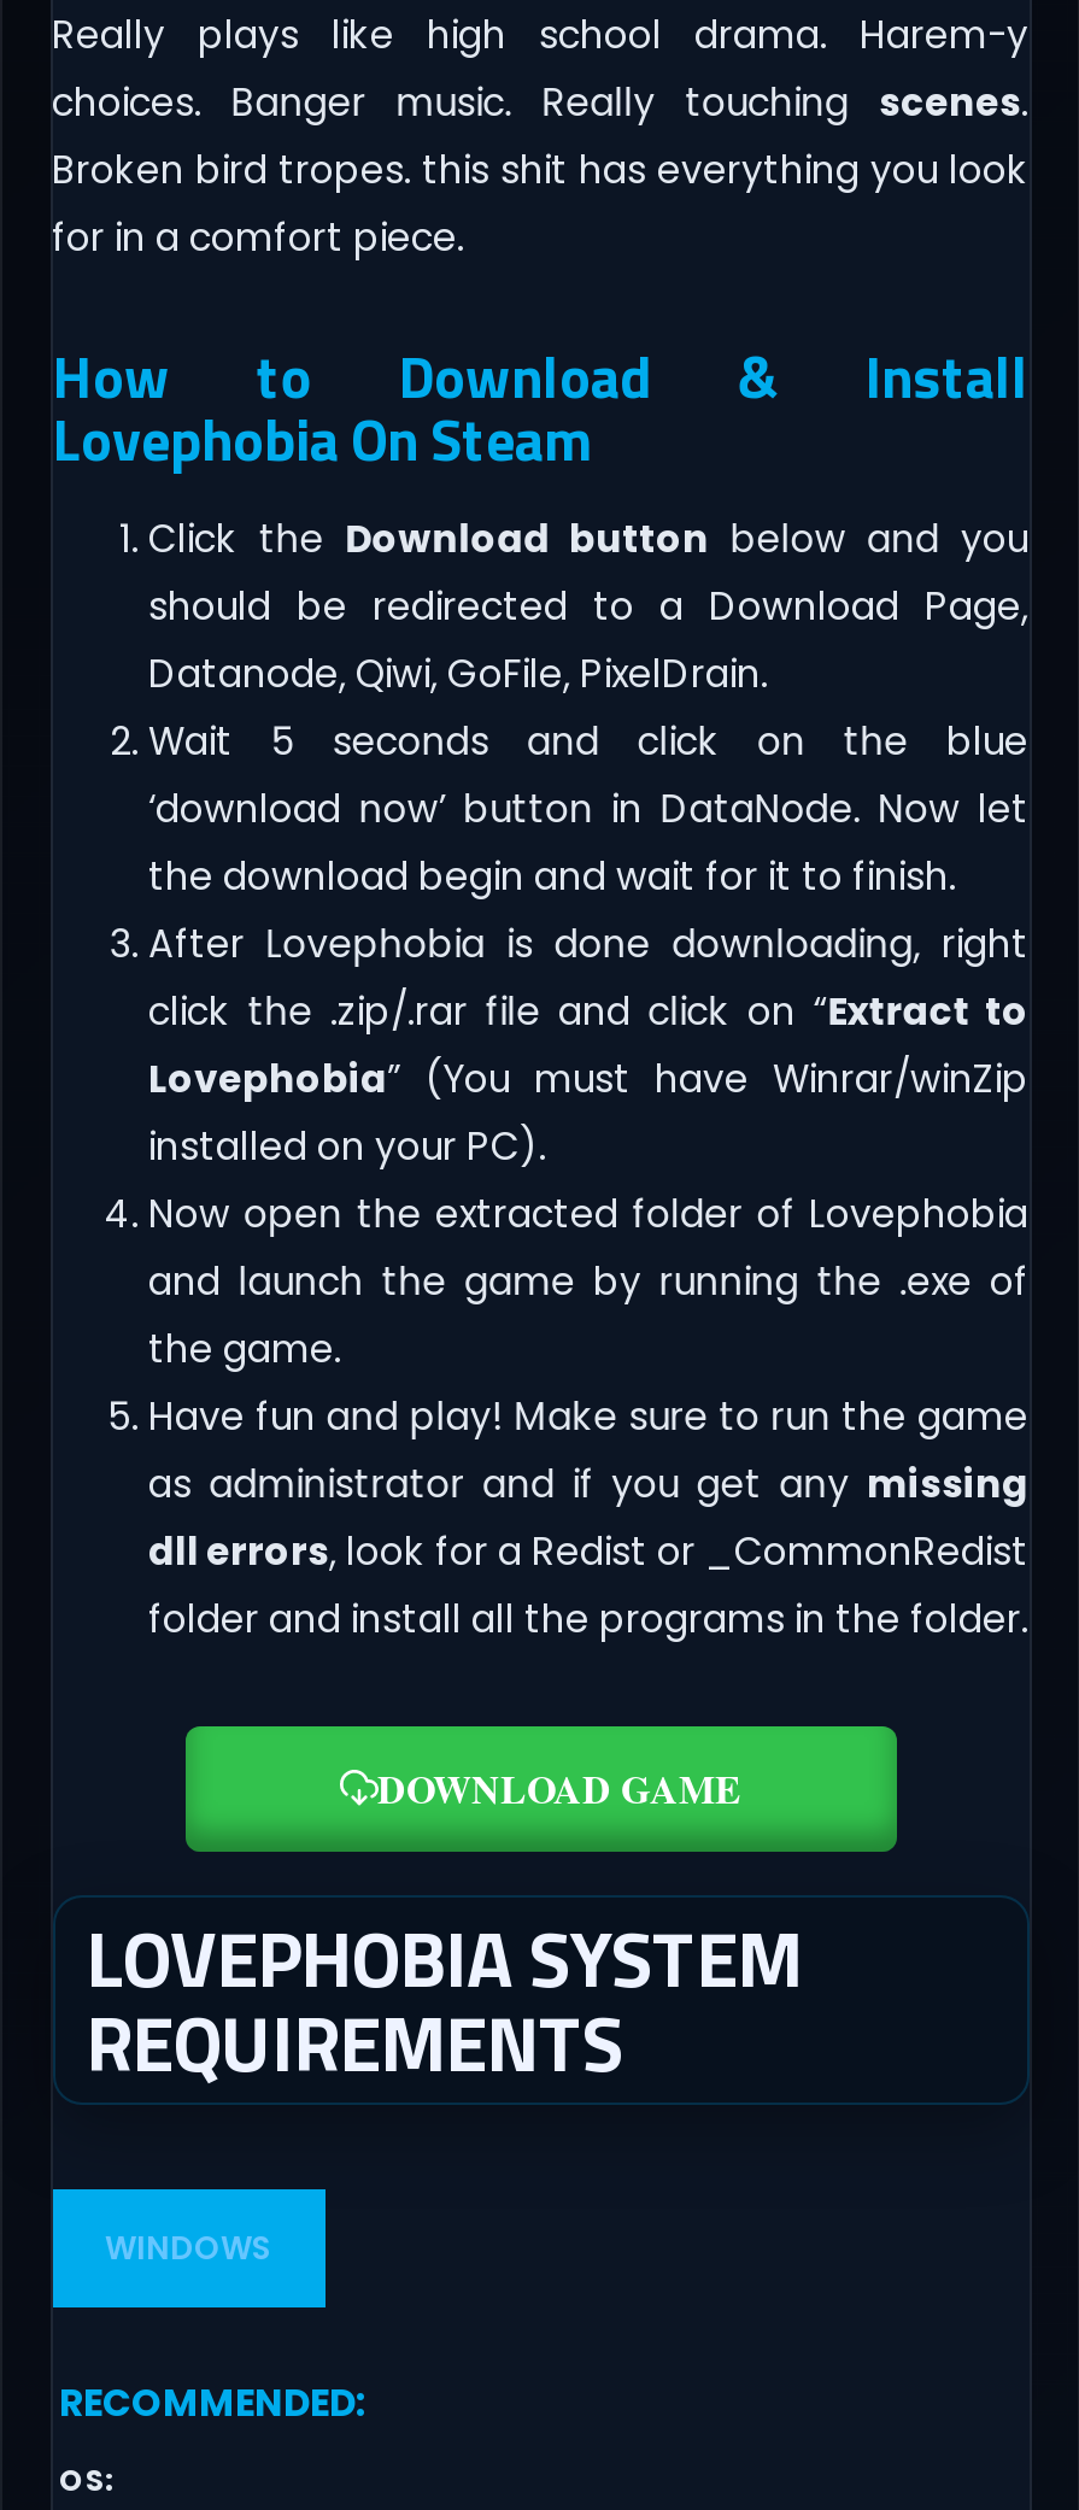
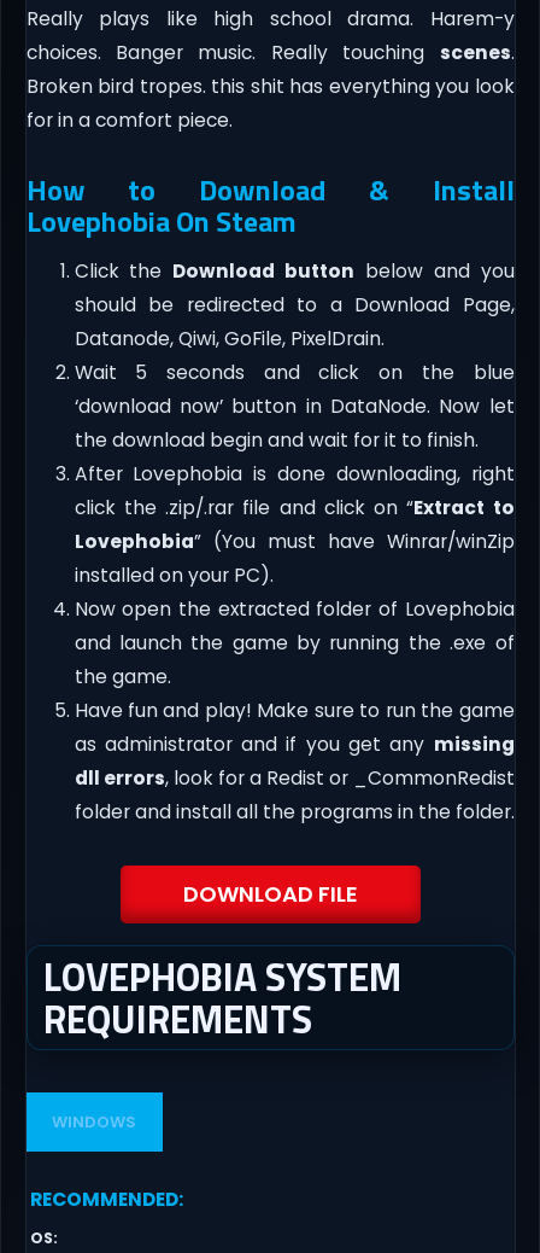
- DOWNLOAD GAME
+ DOWNLOAD FILE
